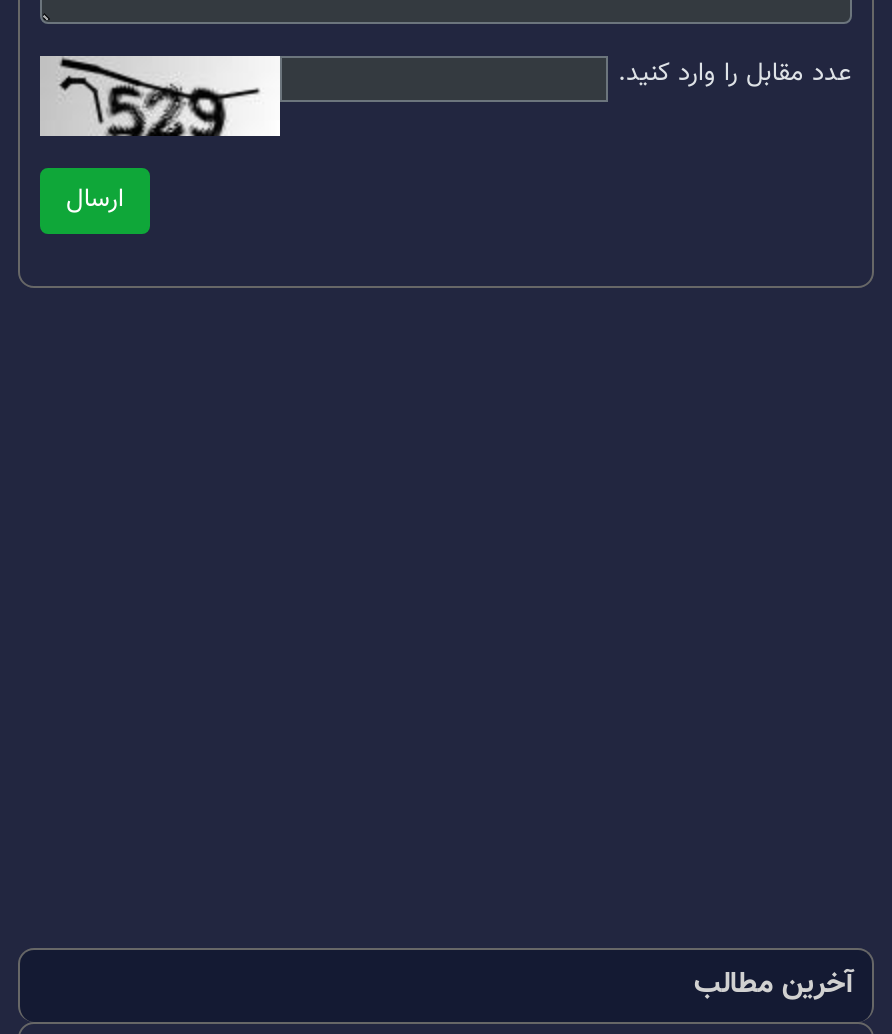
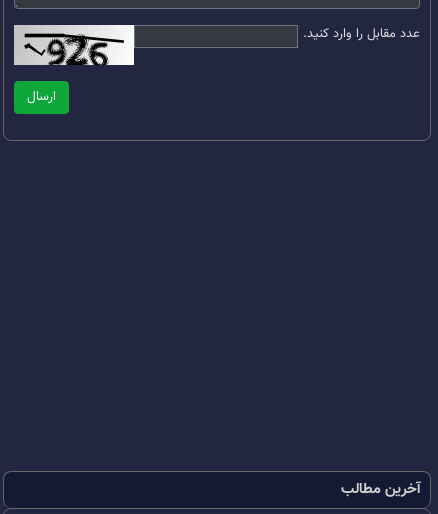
- [image]
+ [image]
